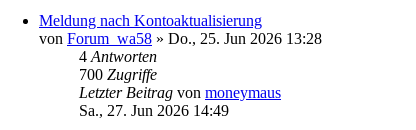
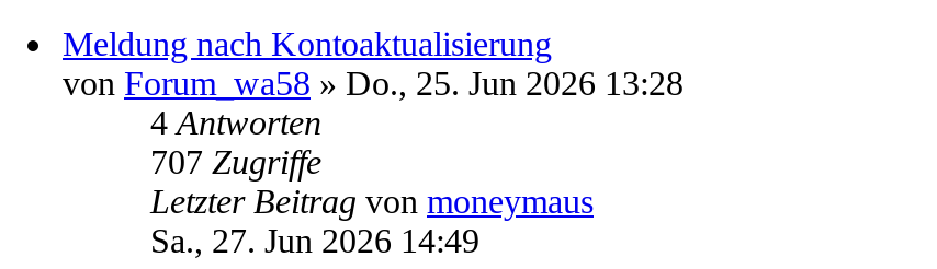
- 700 Zugriffe
+ 707 Zugriffe
